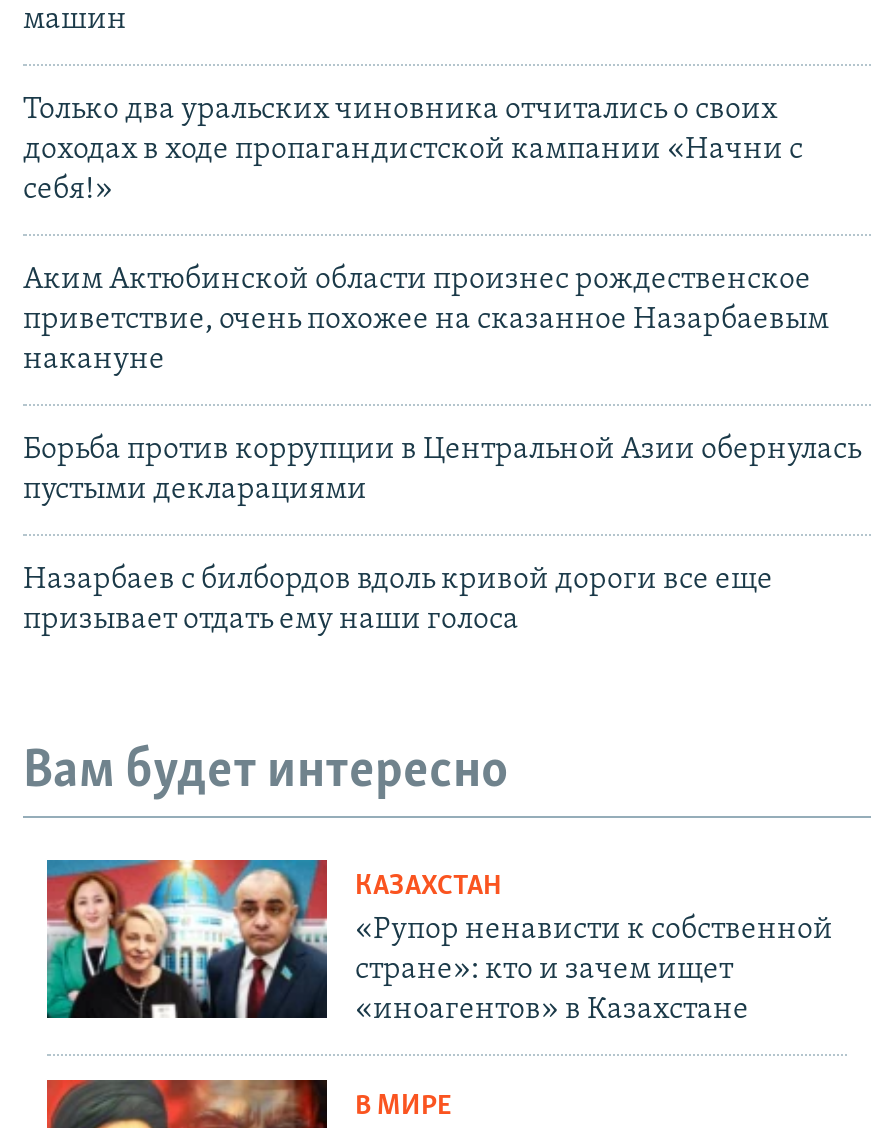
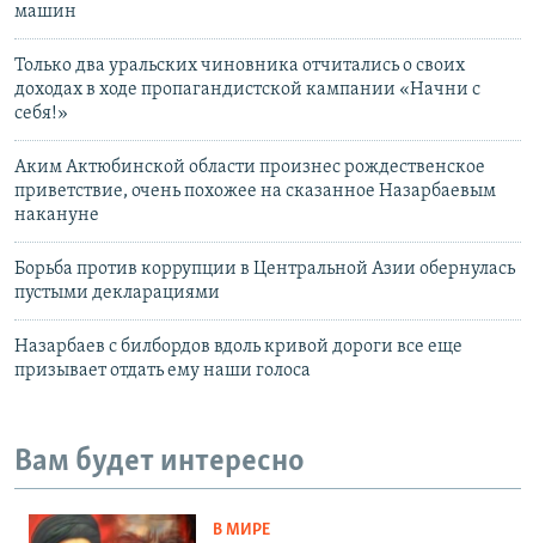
- [image]
- КАЗАХСТАН
- «Рупор ненависти к собственной
- стране»: кто и зачем ищет
- «иноагентов» в Казахстане
